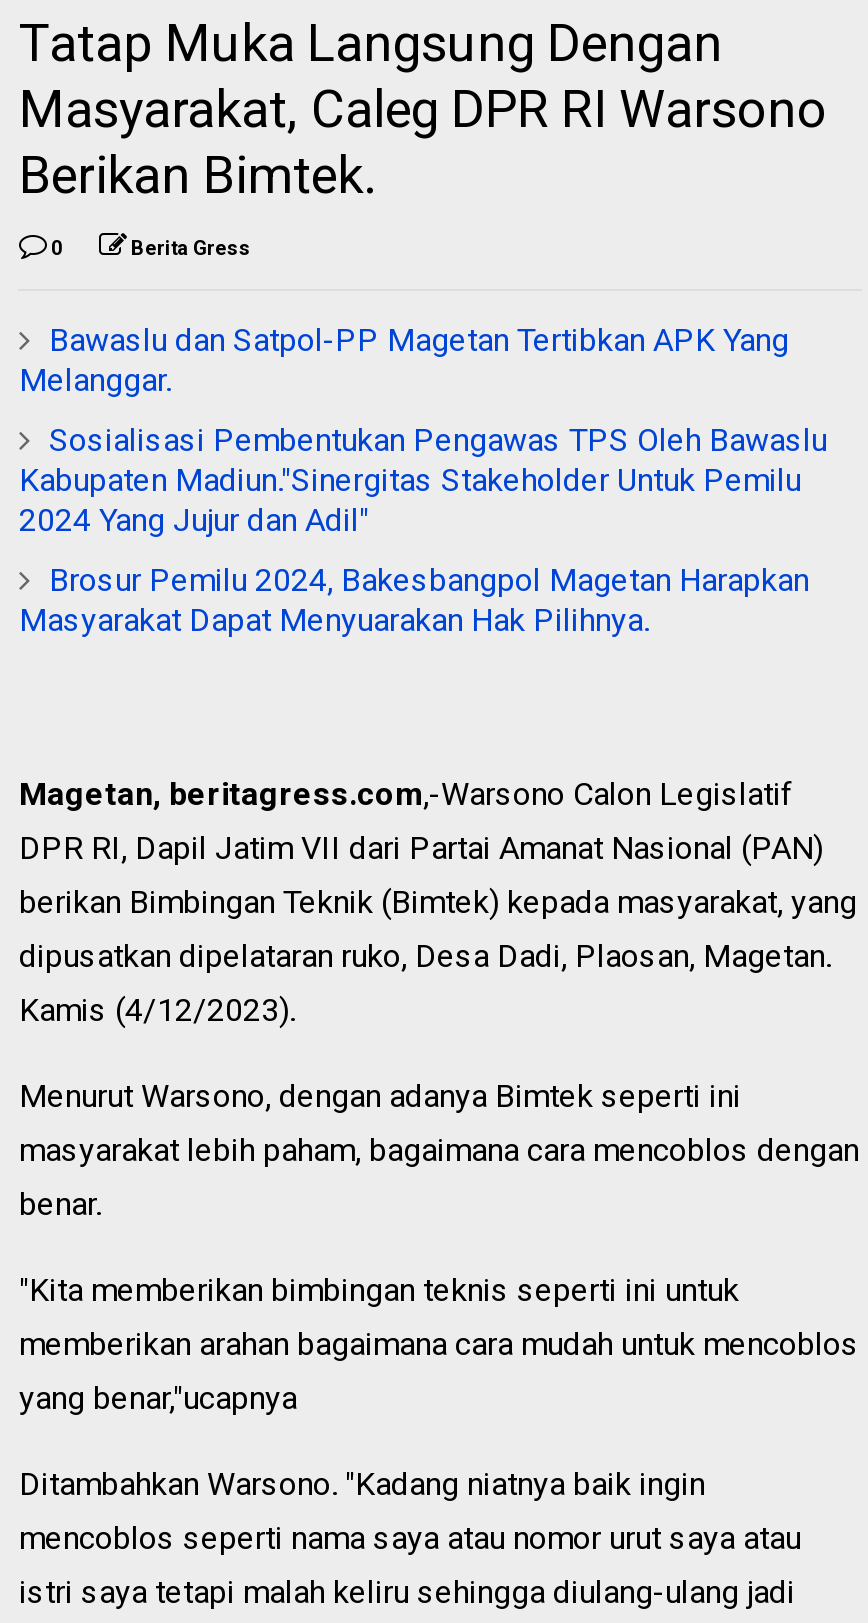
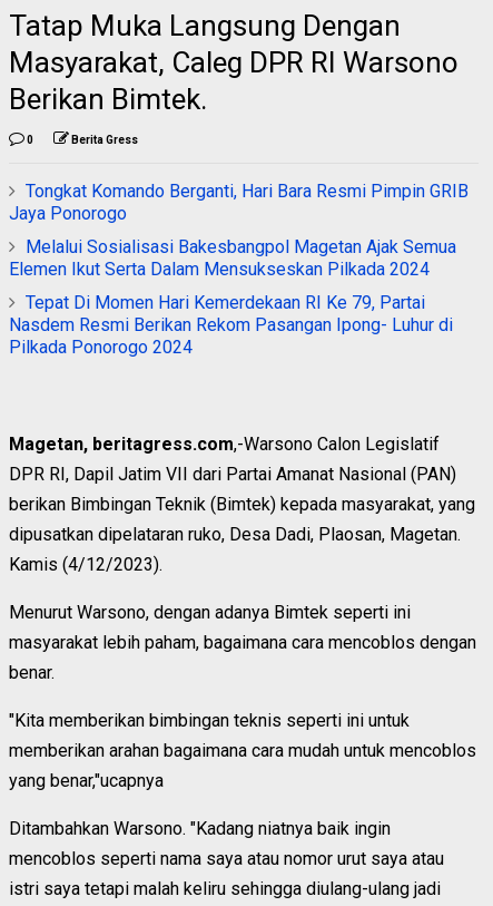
- Bawaslu dan Satpol-PP Magetan Tertibkan APK Yang
- Melanggar.
+ Tongkat Komando Berganti, Hari Bara Resmi Pimpin GRIB
+ Jaya Ponorogo

- Sosialisasi Pembentukan Pengawas TPS Oleh Bawaslu
- Kabupaten Madiun."Sinergitas Stakeholder Untuk Pemilu
- 2024 Yang Jujur dan Adil"
+ Melalui Sosialisasi Bakesbangpol Magetan Ajak Semua
+ Elemen Ikut Serta Dalam Mensukseskan Pilkada 2024

- Brosur Pemilu 2024, Bakesbangpol Magetan Harapkan
- Masyarakat Dapat Menyuarakan Hak Pilihnya.
+ Tepat Di Momen Hari Kemerdekaan RI Ke 79, Partai
+ Nasdem Resmi Berikan Rekom Pasangan Ipong- Luhur di
+ Pilkada Ponorogo 2024
